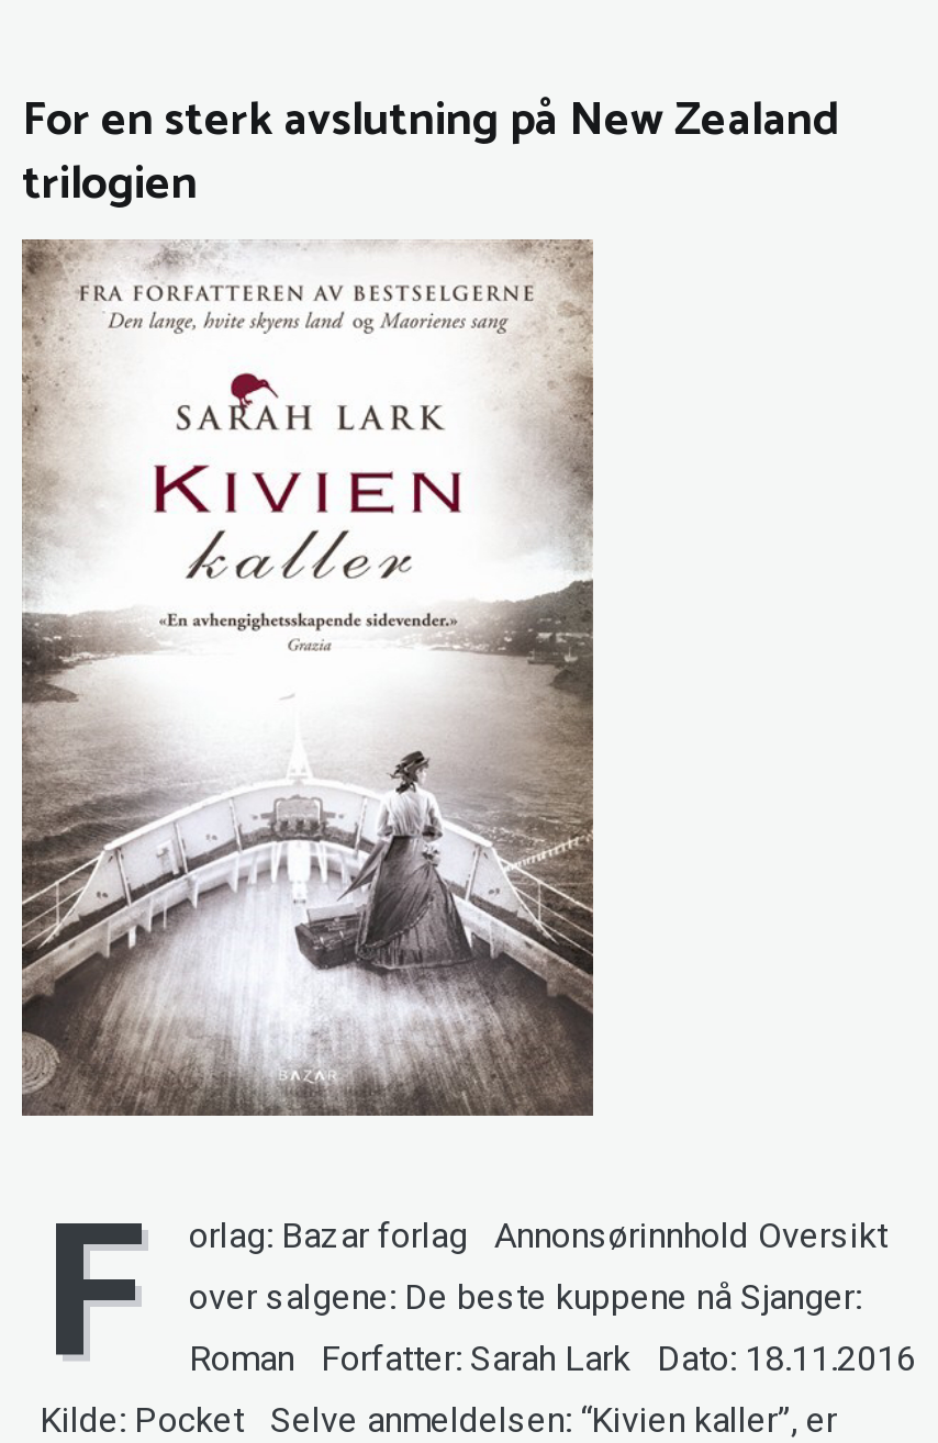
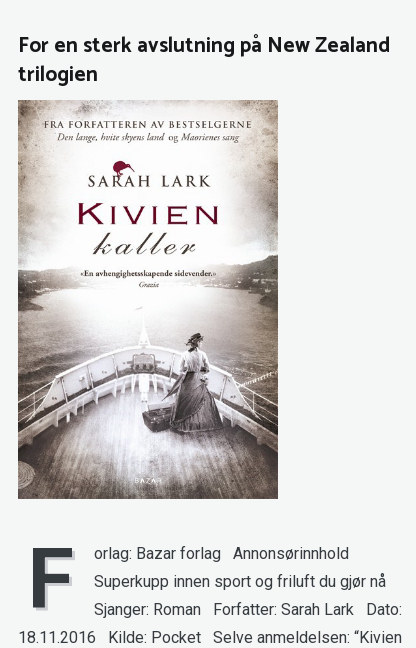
- orlag: Bazar forlag Annonsørinnhold Oversikt
+ orlag: Bazar forlag Annonsørinnhold

- over salgene: De beste kuppene nå Sjanger:
+ Superkupp innen sport og friluft du gjør nå

- Roman Forfatter: Sarah Lark Dato: 18.11.2016
+ Sjanger: Roman Forfatter: Sarah Lark Dato:

- Kilde: Pocket Selve anmeldelsen: “Kivien kaller”, er
+ 18.11.2016 Kilde: Pocket Selve anmeldelsen: “Kivien
